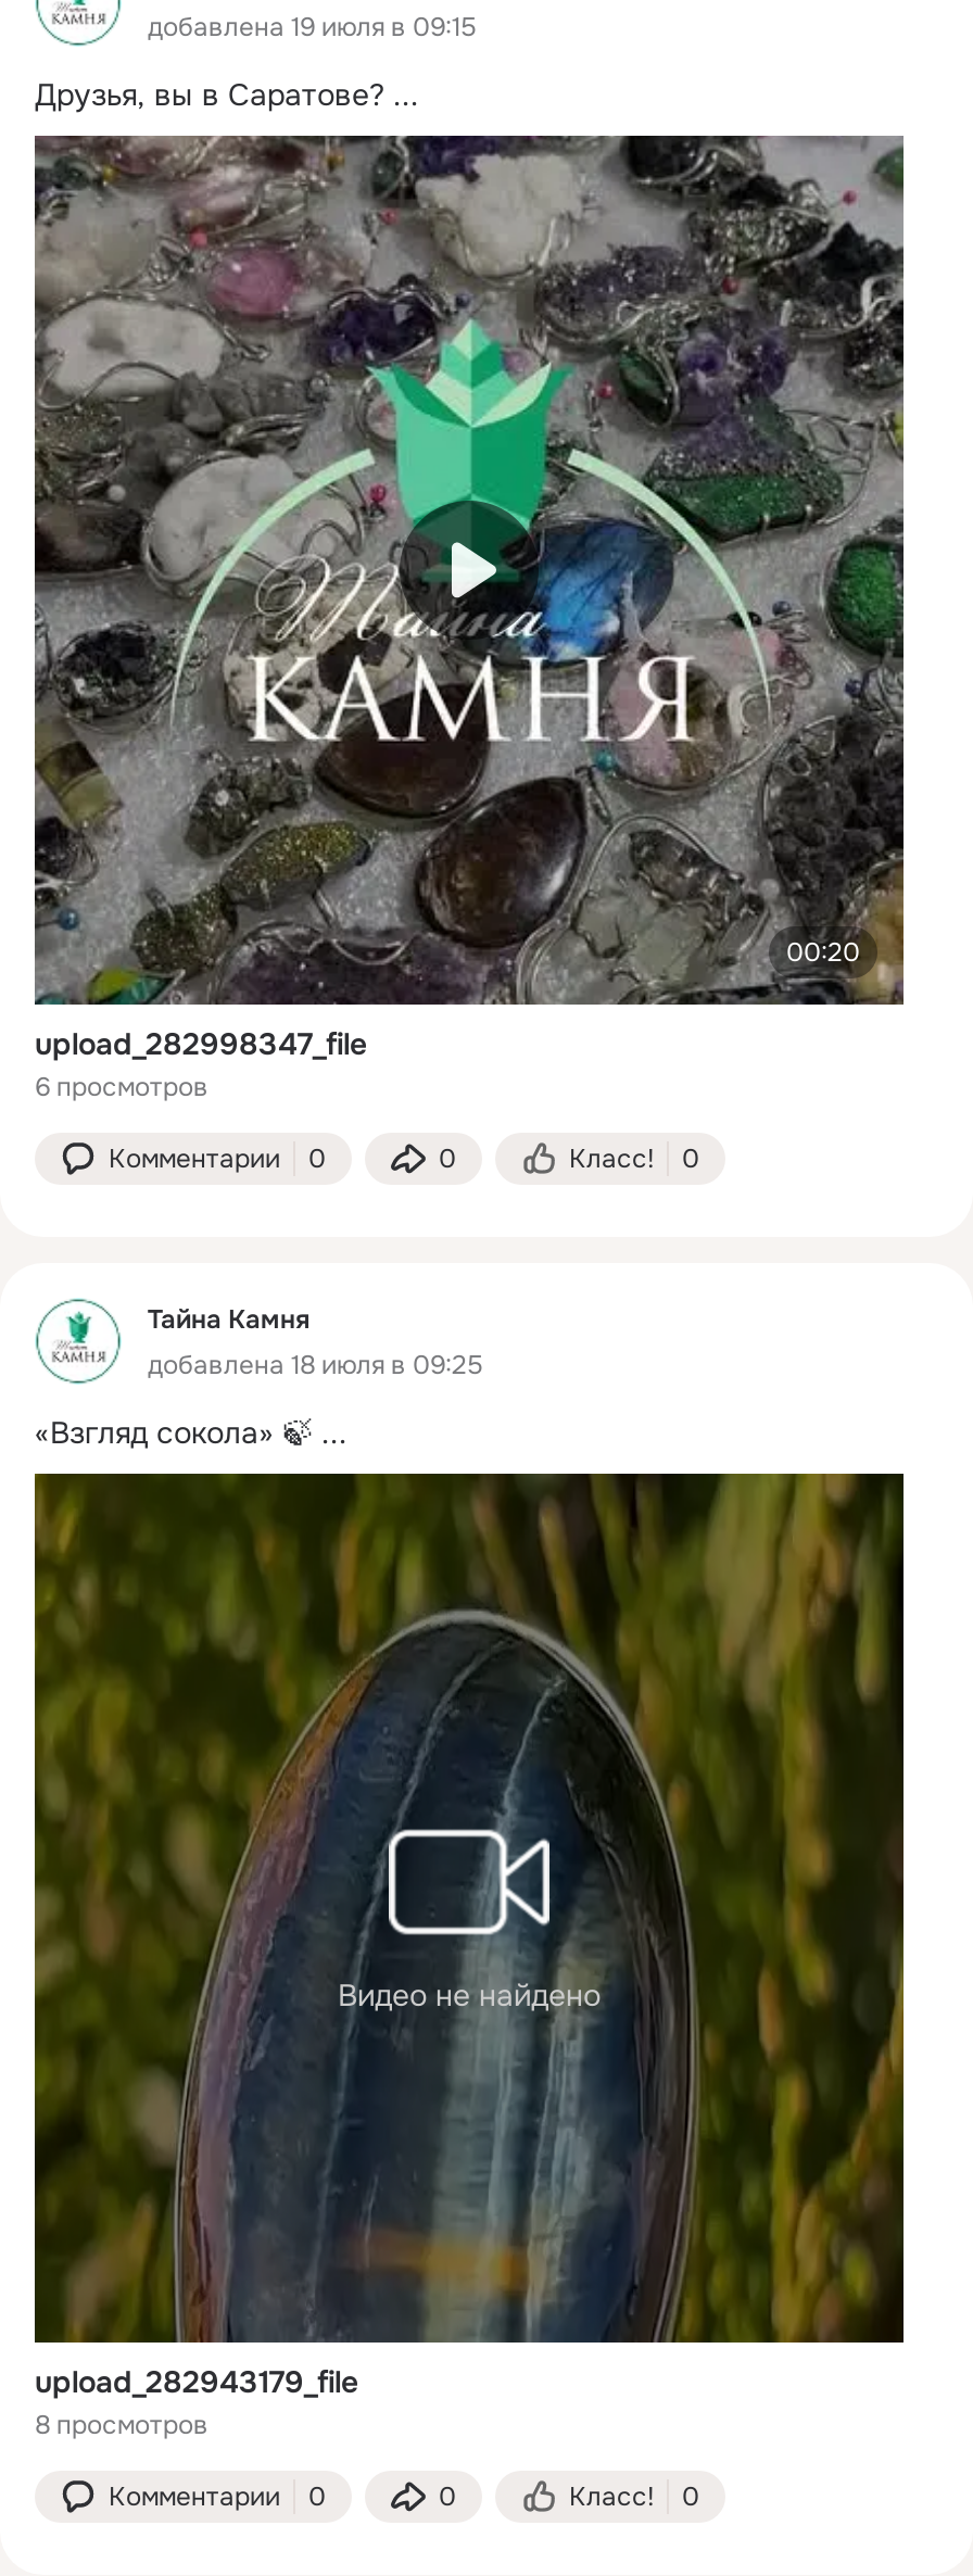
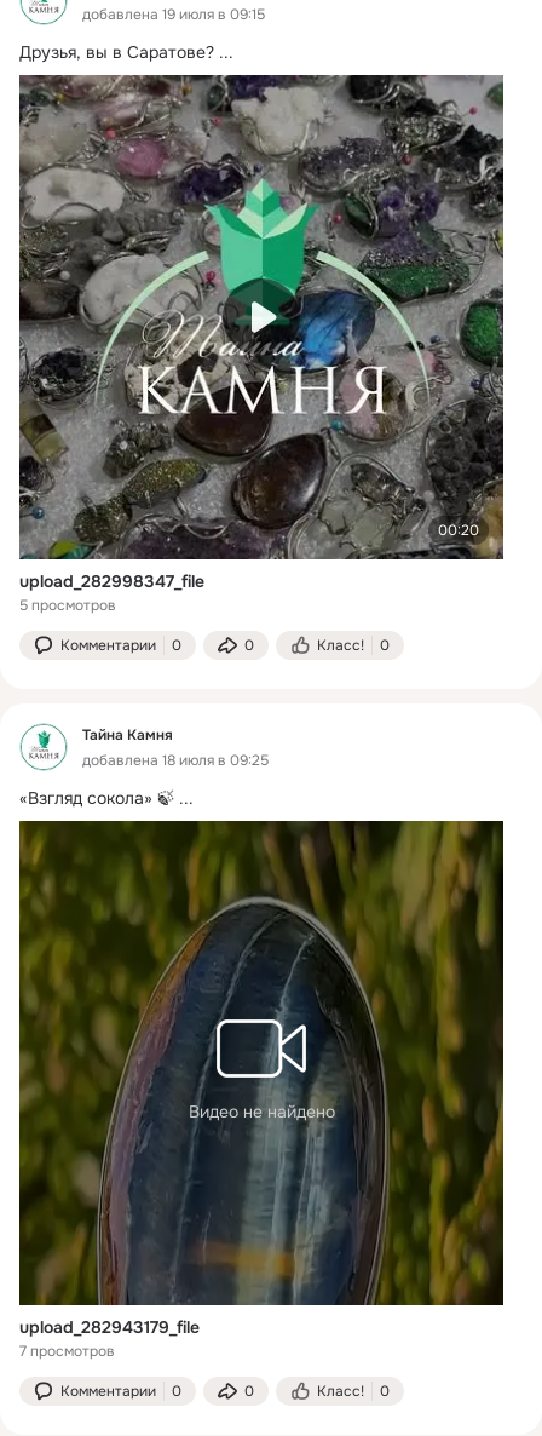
- 6 просмотров
+ 5 просмотров

- 8 просмотров
+ 7 просмотров
